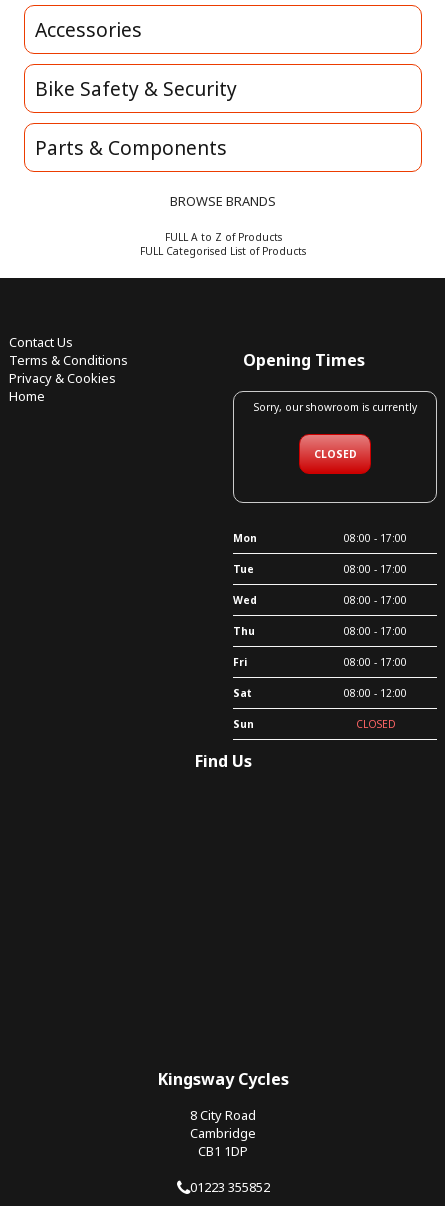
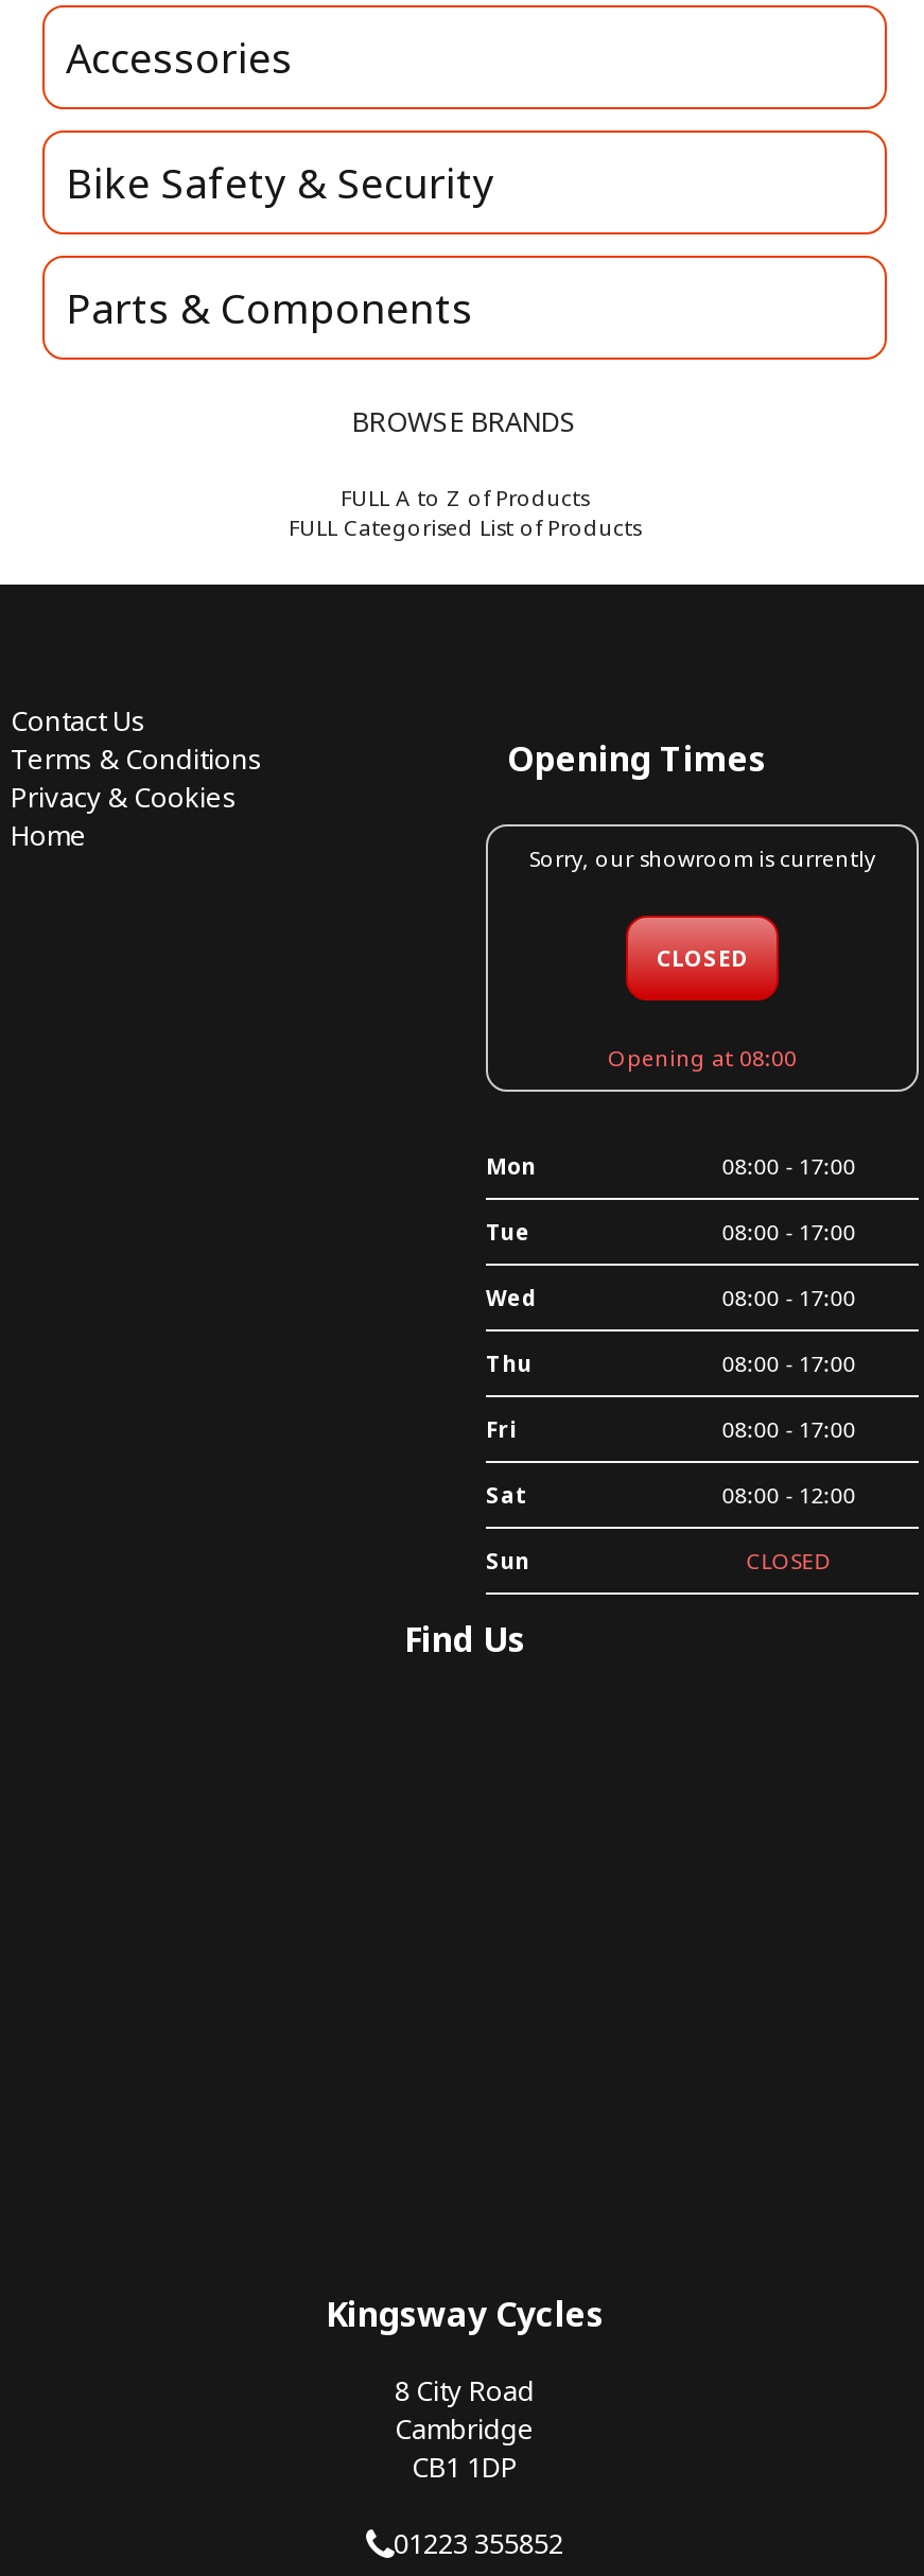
+ Opening at 08:00
